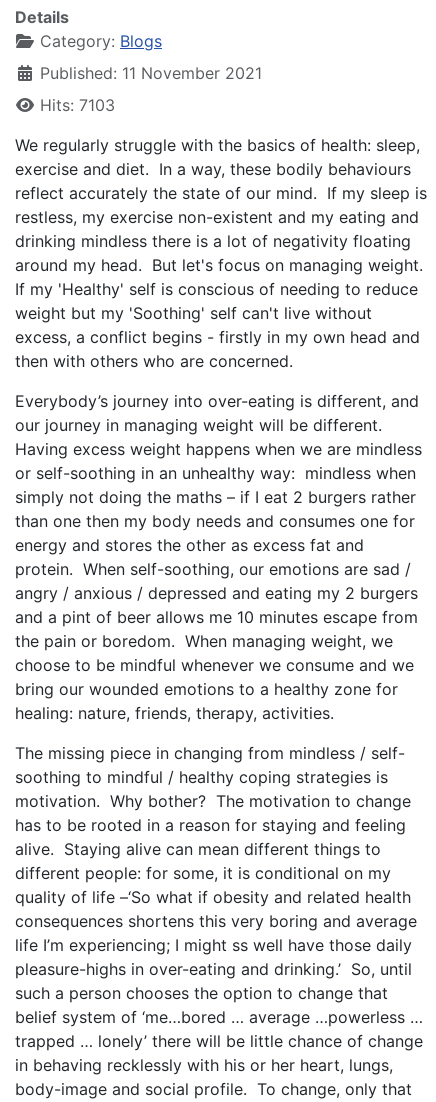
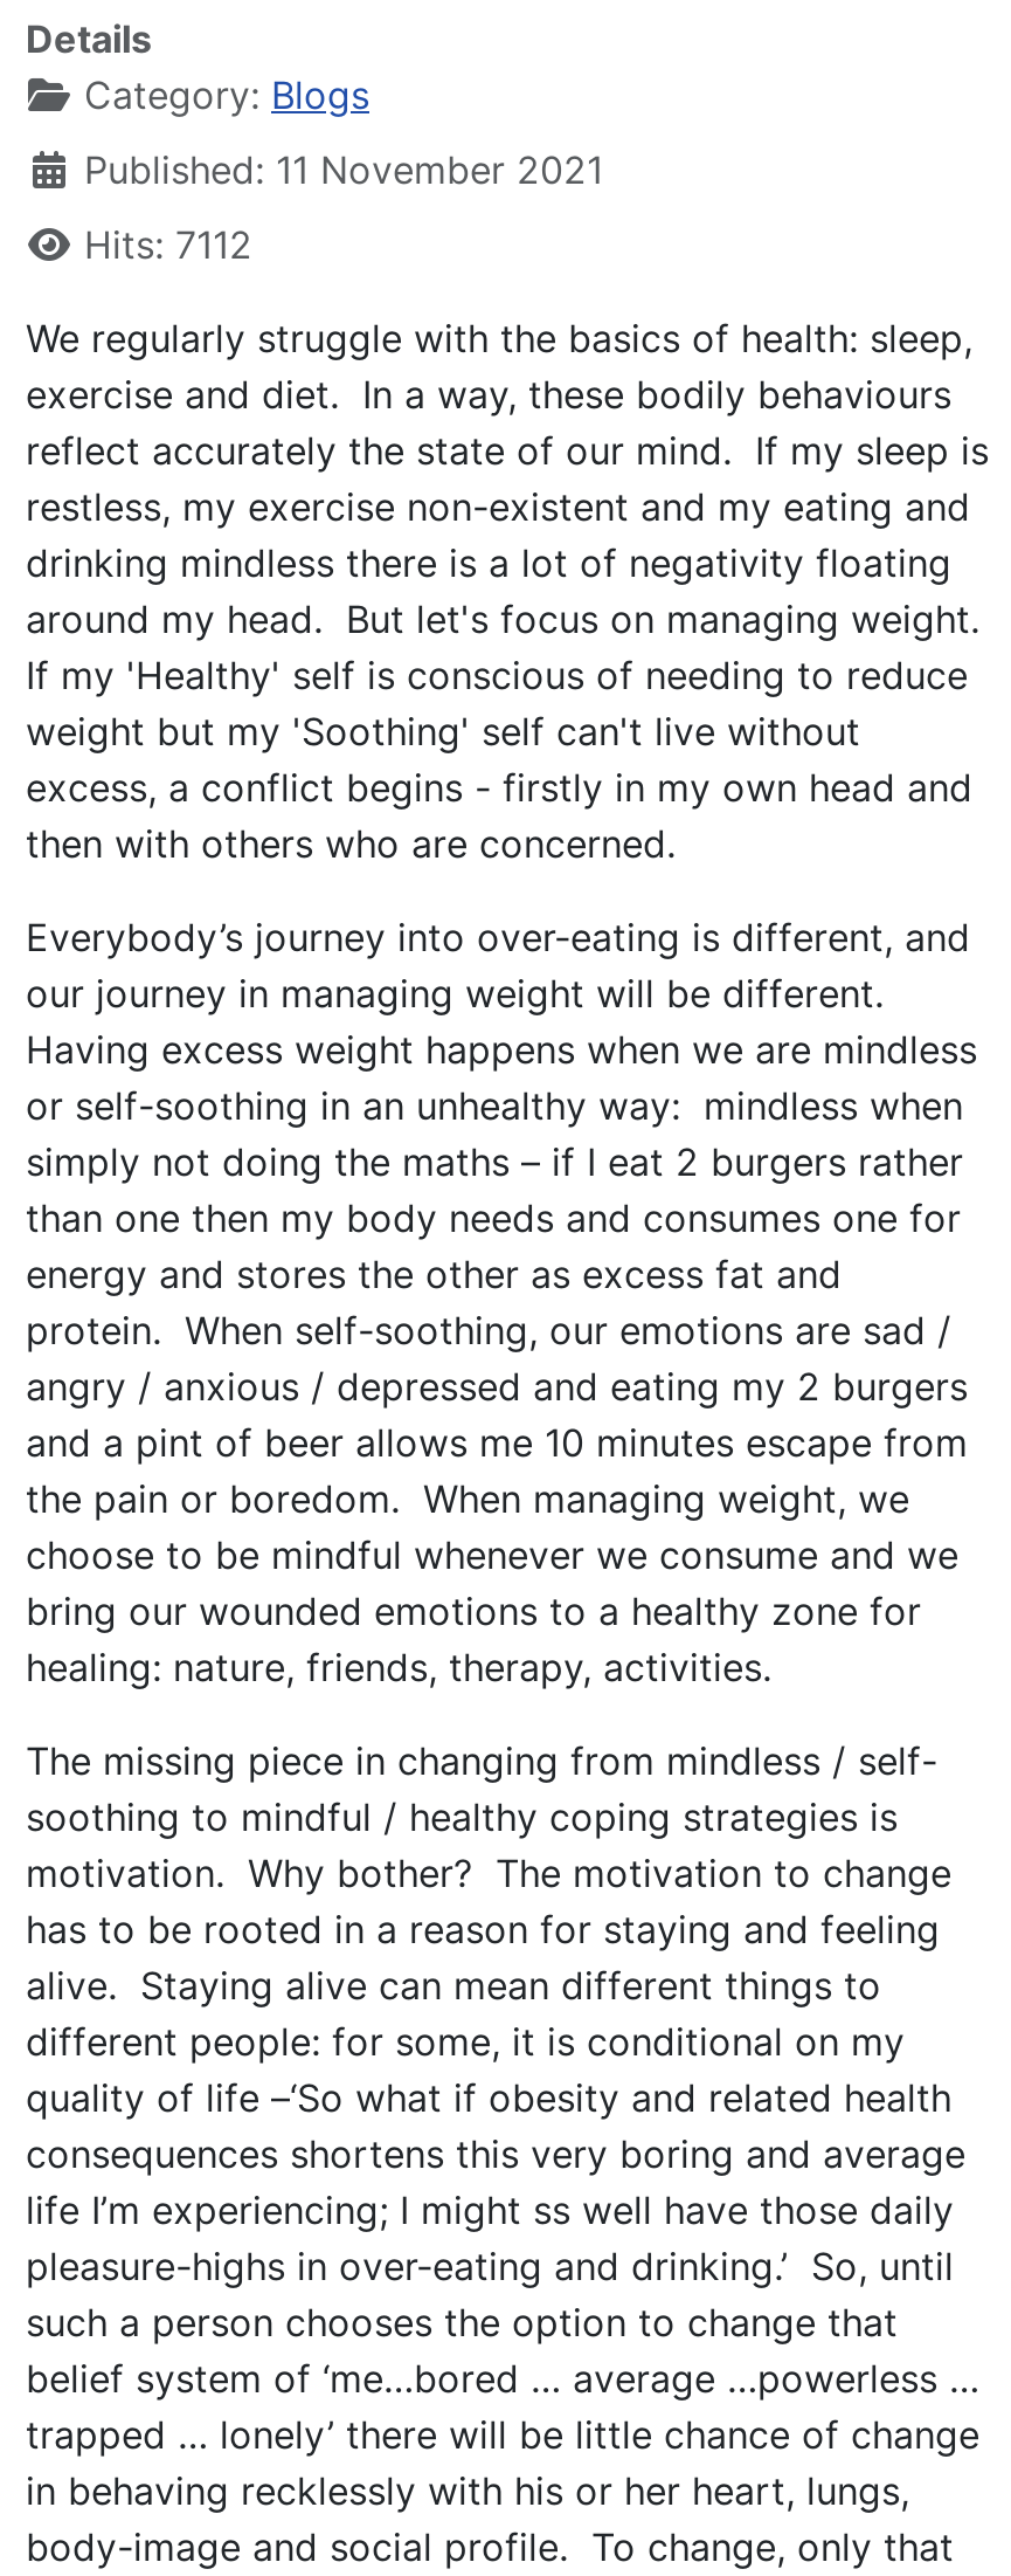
- Hits: 7103
+ Hits: 7112
